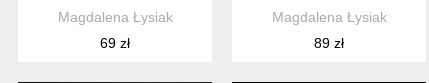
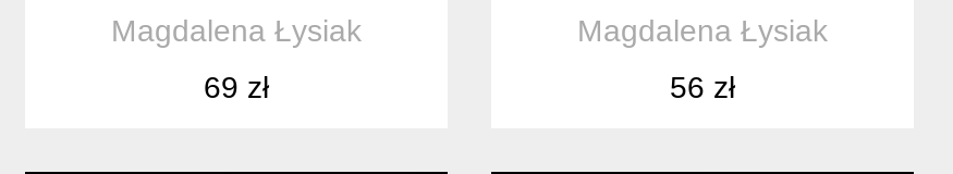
- 89 zł
+ 56 zł
